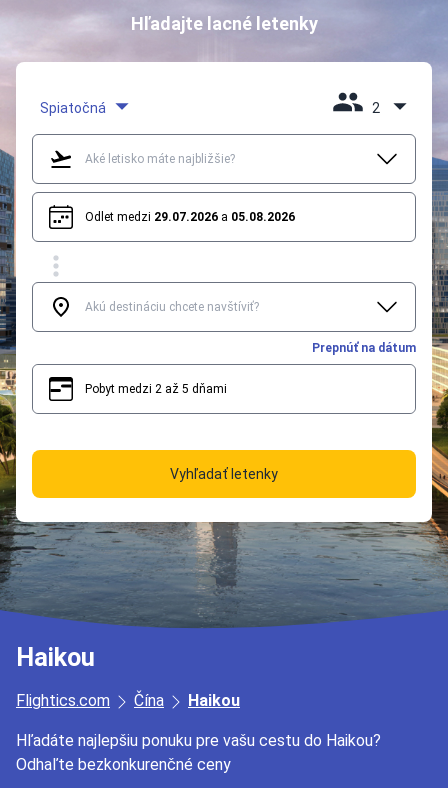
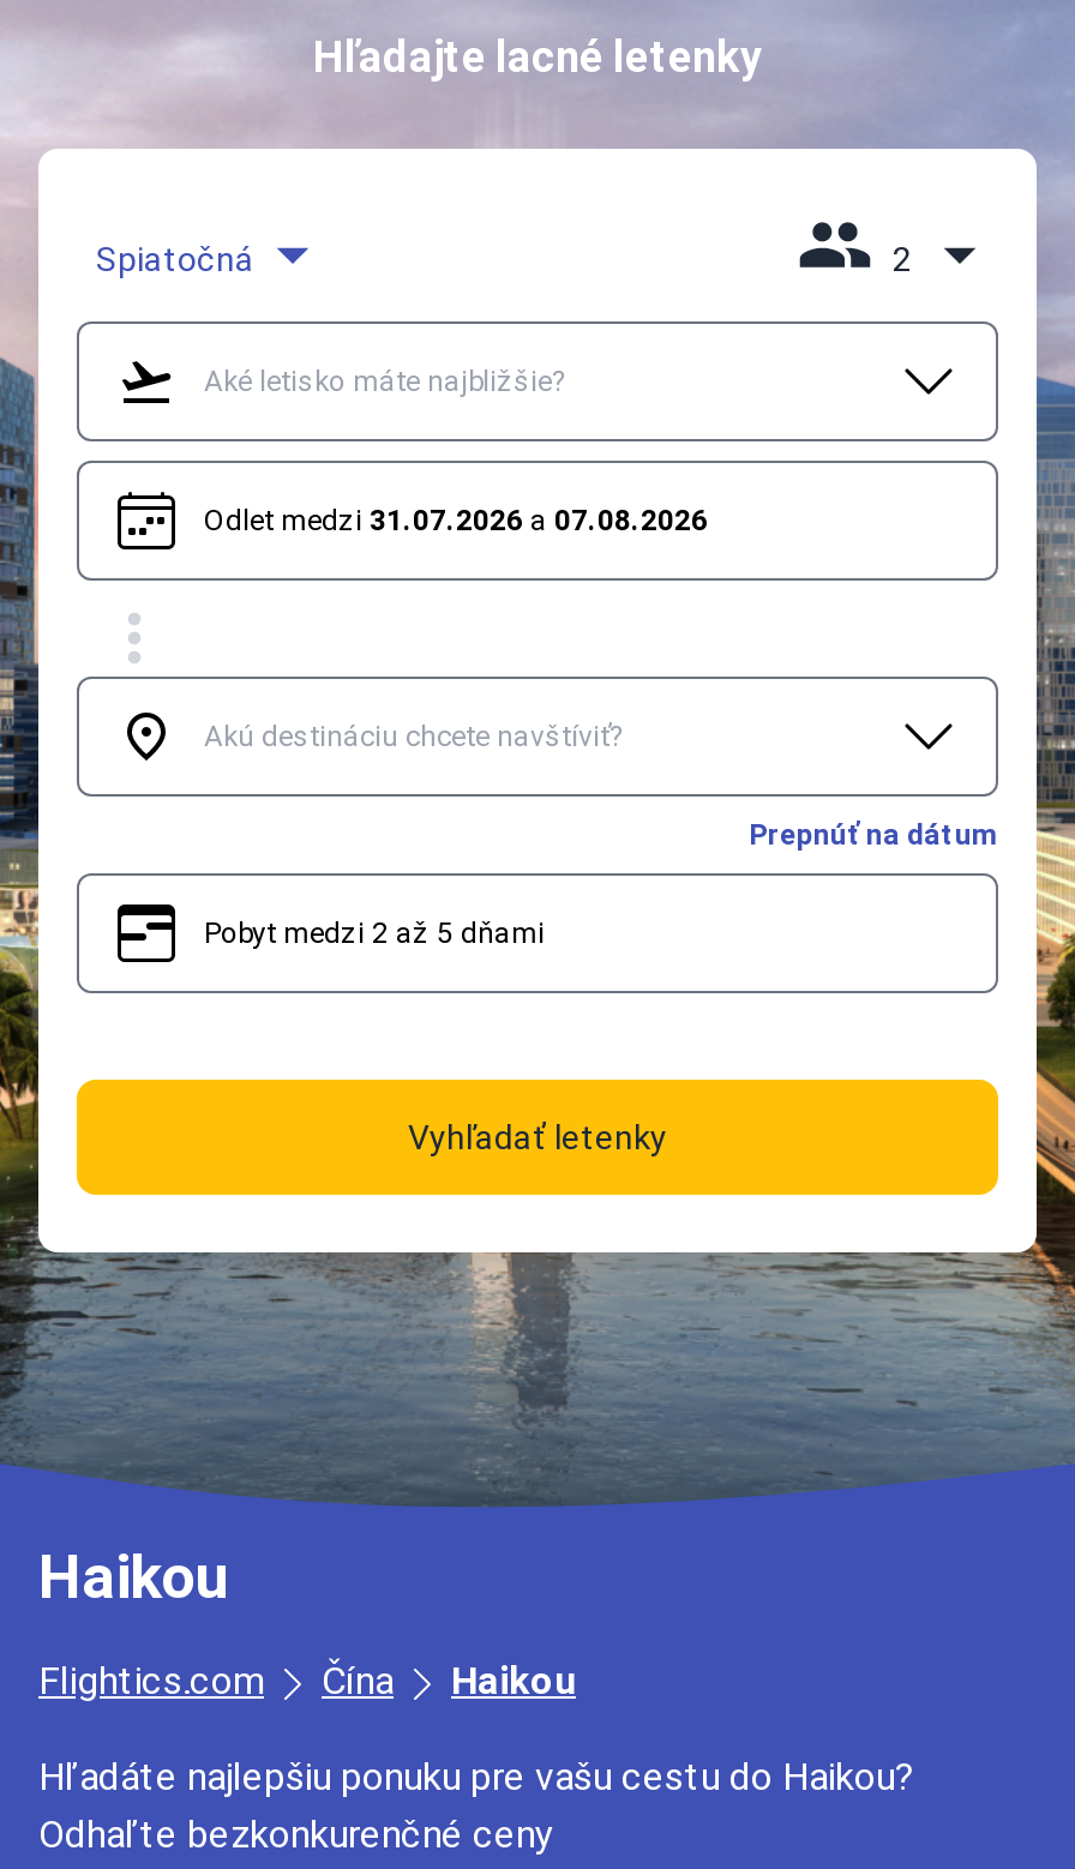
- Odlet medzi 29.07.2026 a 05.08.2026
+ Odlet medzi 31.07.2026 a 07.08.2026
